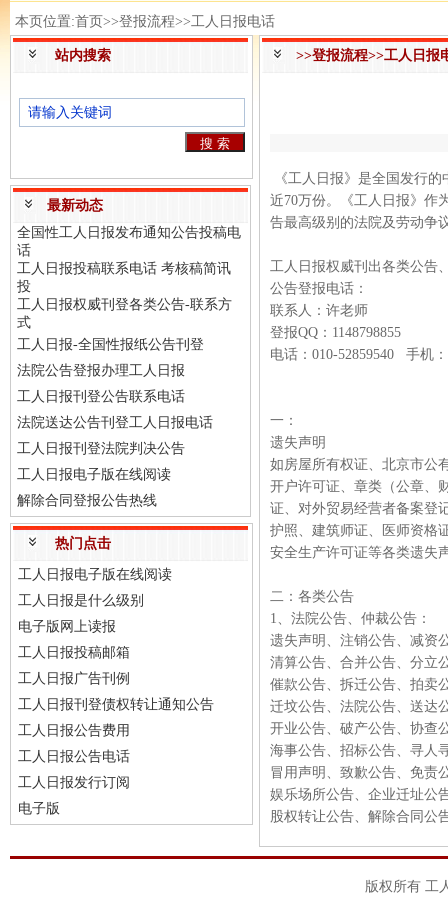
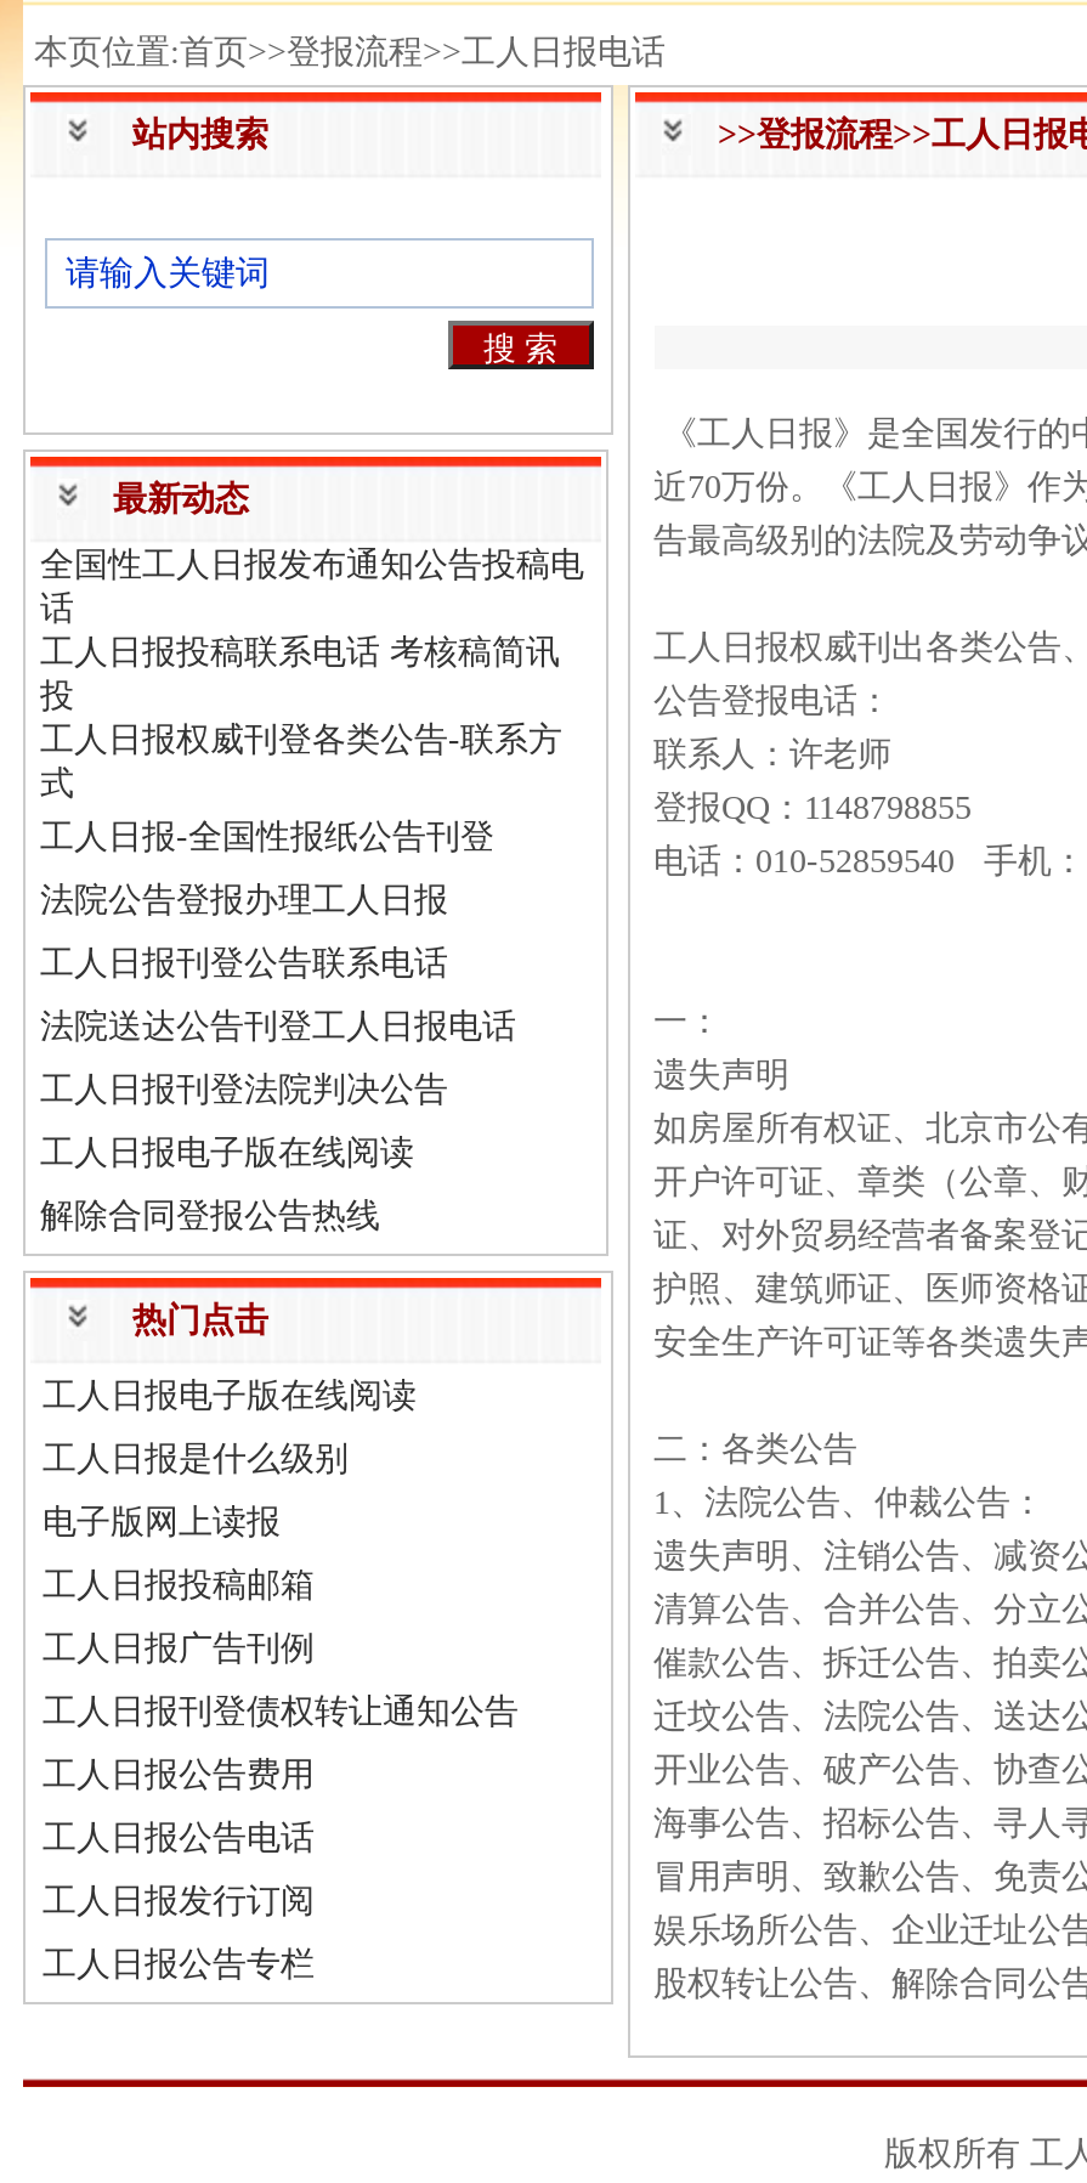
- 电子版
+ 工人日报公告专栏
